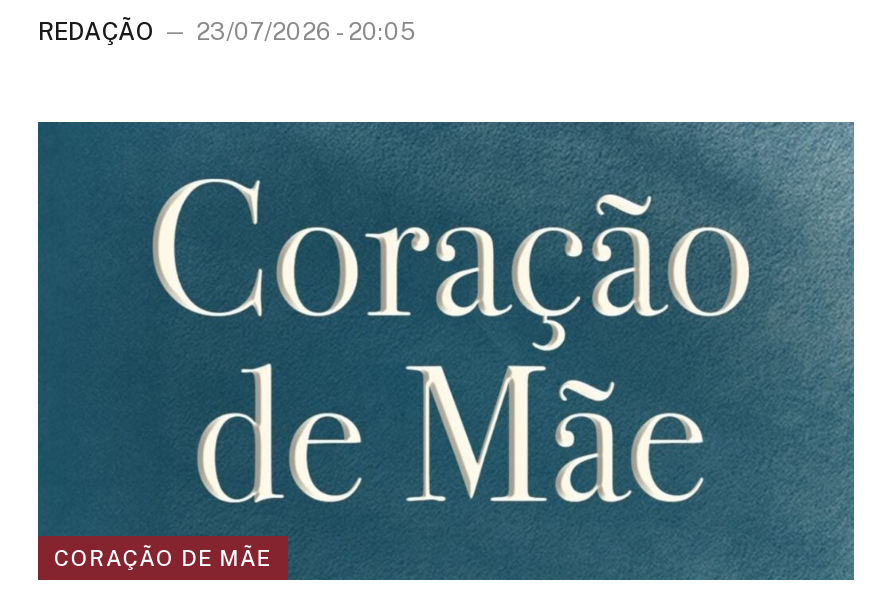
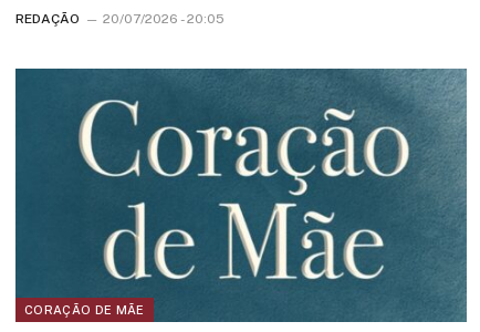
- REDAÇÃO 23/07/2026 - 20:05
+ REDAÇÃO 20/07/2026 - 20:05
